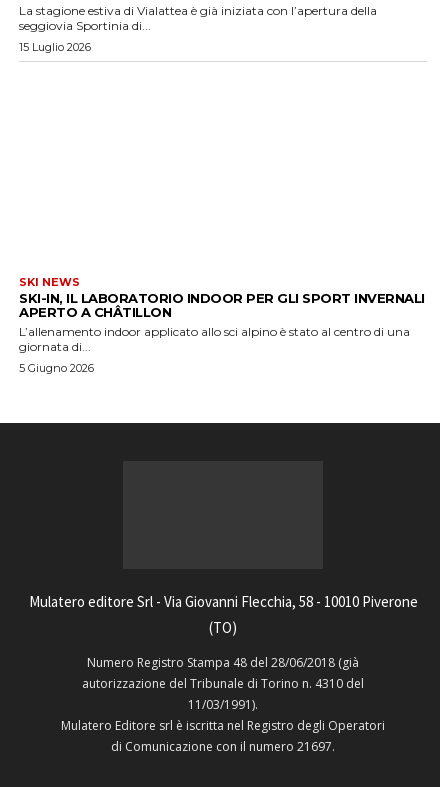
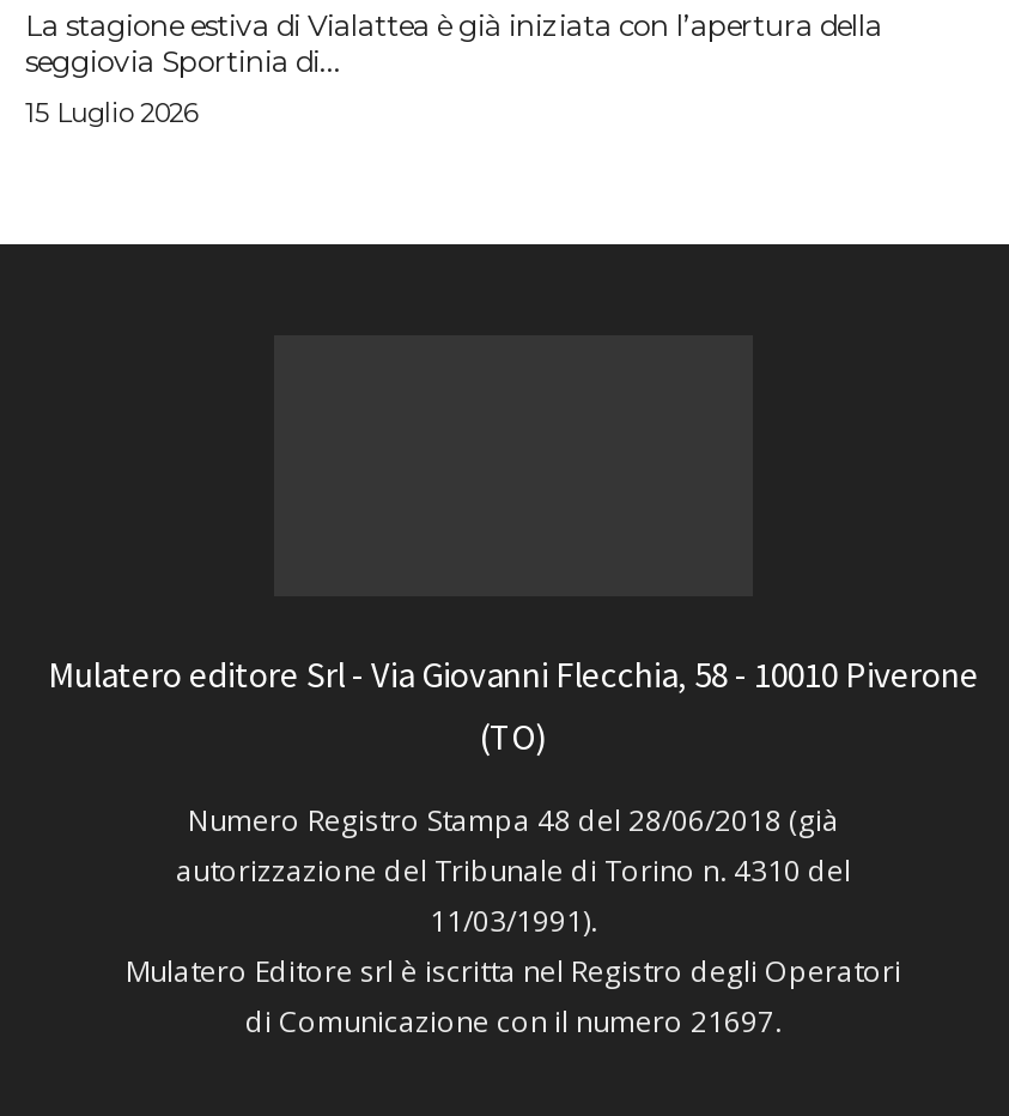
- SKI NEWS
- SKI-IN, IL LABORATORIO INDOOR PER GLI SPORT INVERNALI
- APERTO A CHÂTILLON
- L’allenamento indoor applicato allo sci alpino è stato al centro di una
- giornata di...
- 5 Giugno 2026
